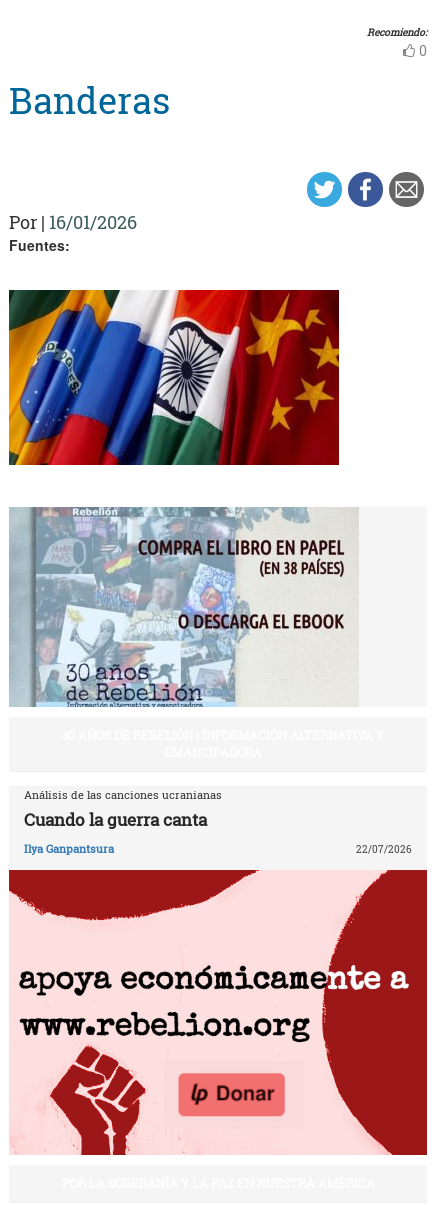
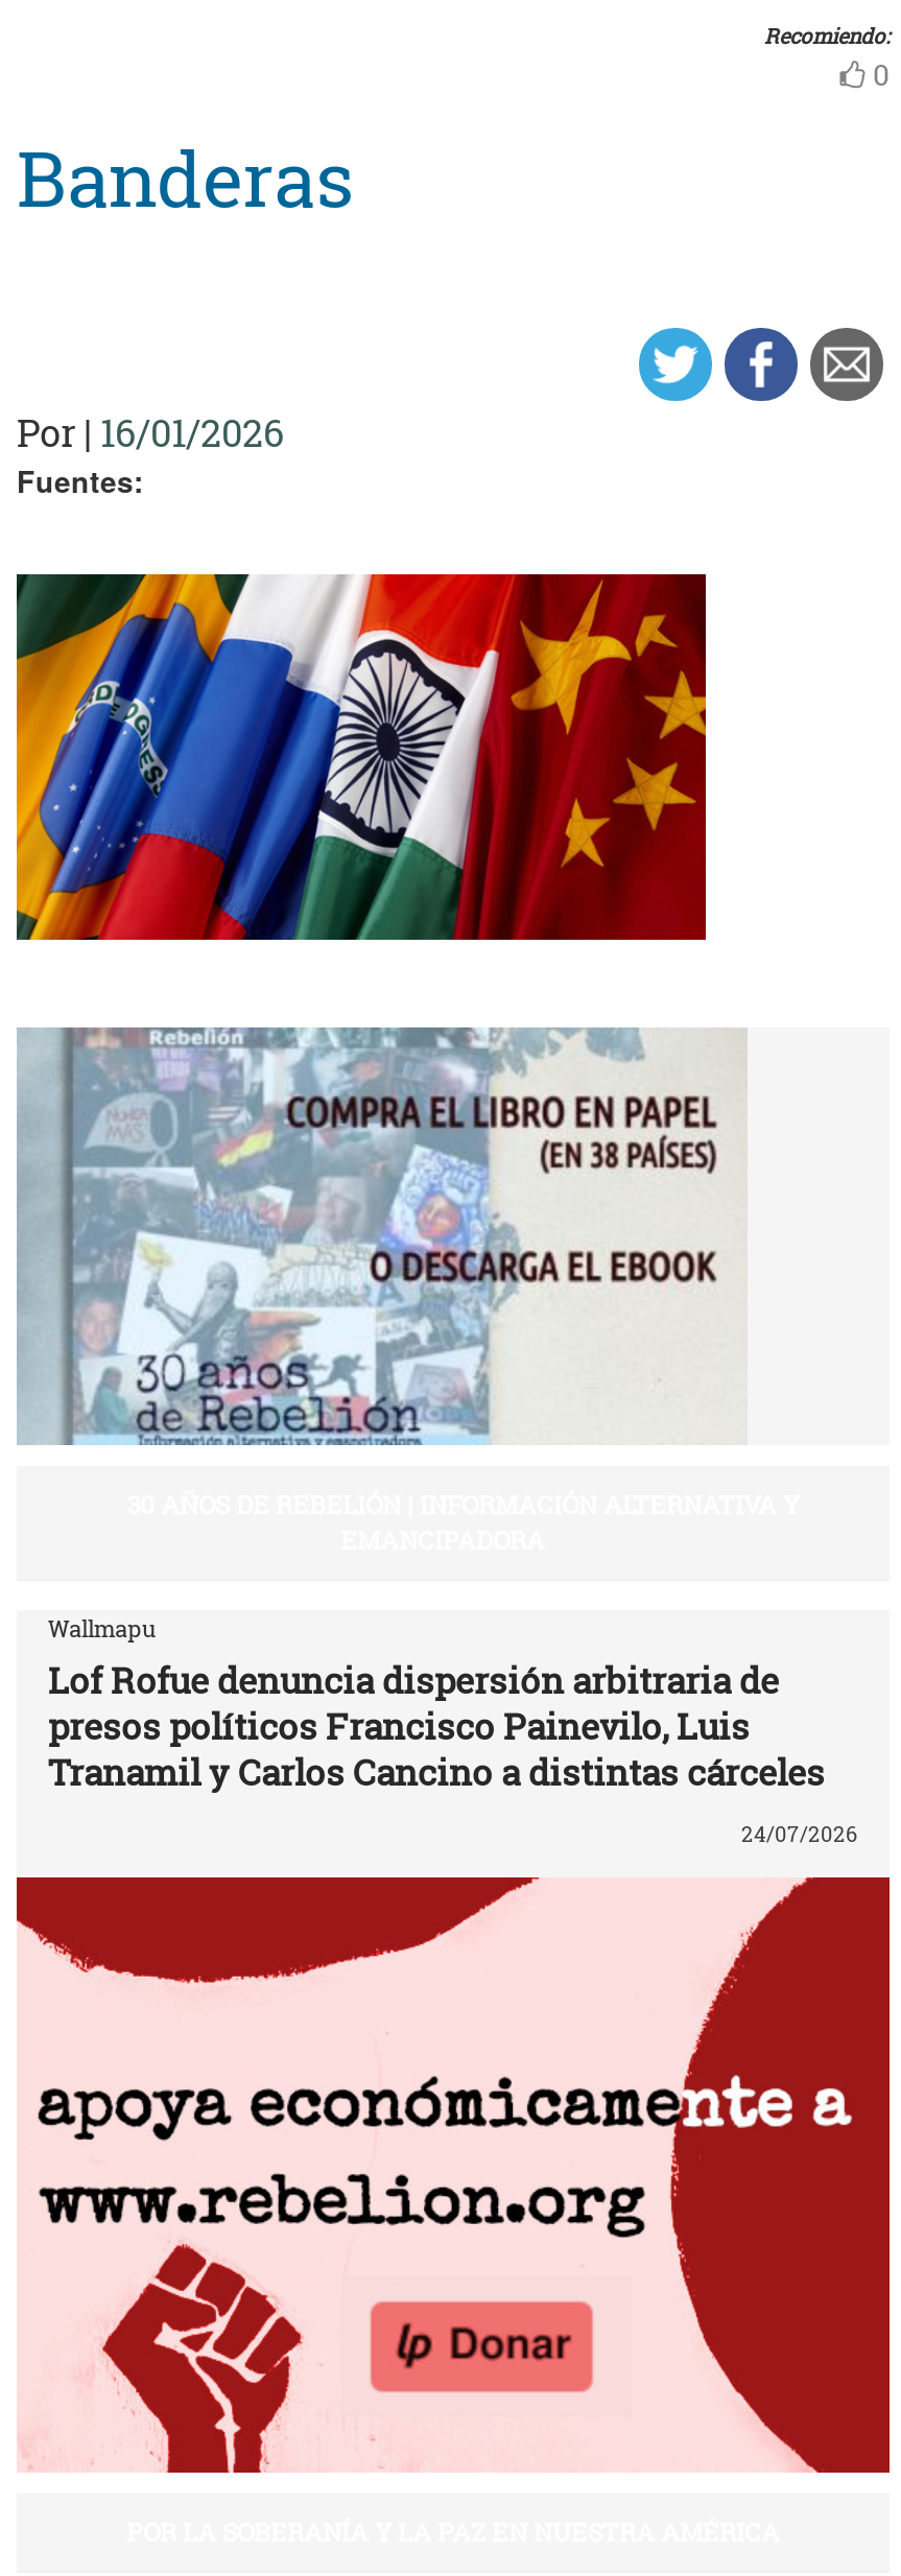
- Análisis de las canciones ucranianas
- Cuando la guerra canta
+ Wallmapu
+ Lof Rofue denuncia dispersión arbitraria de
+ presos políticos Francisco Painevilo, Luis
+ Tranamil y Carlos Cancino a distintas cárceles

- Ilya Ganpantsura
- 22/07/2026
+ 24/07/2026
